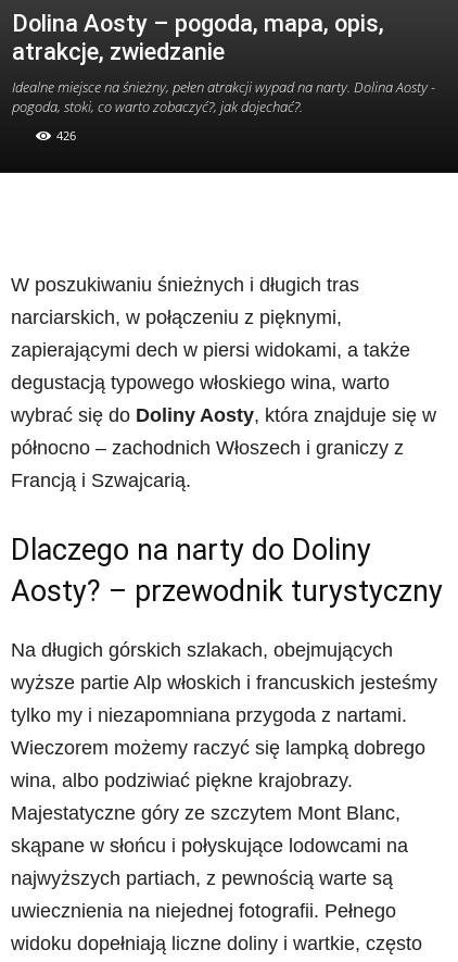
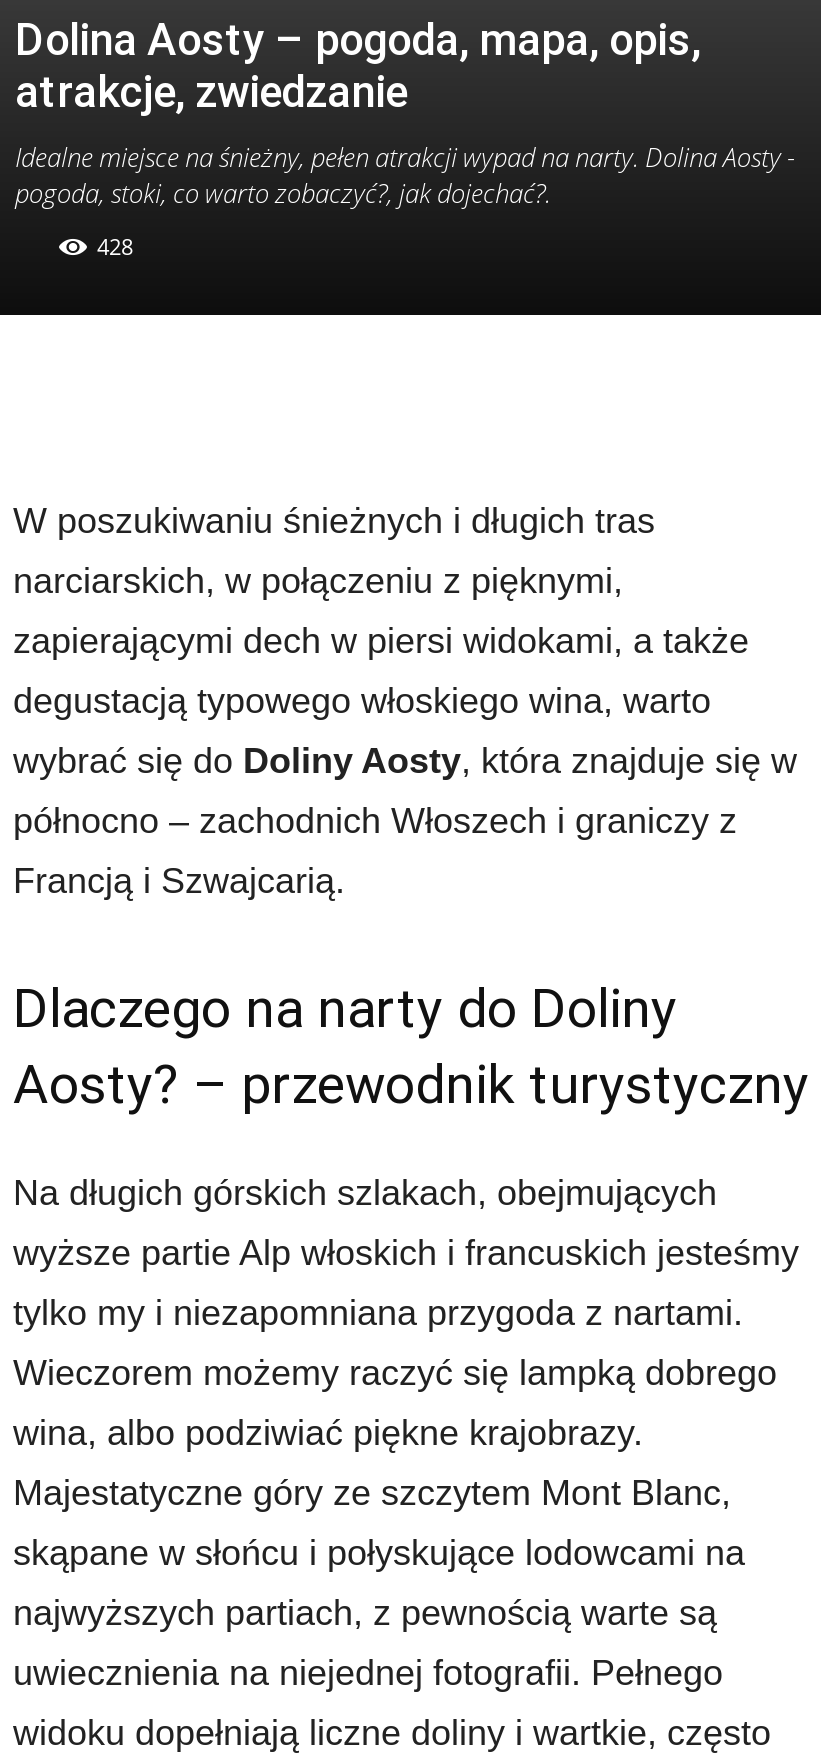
- 426
+ 428
